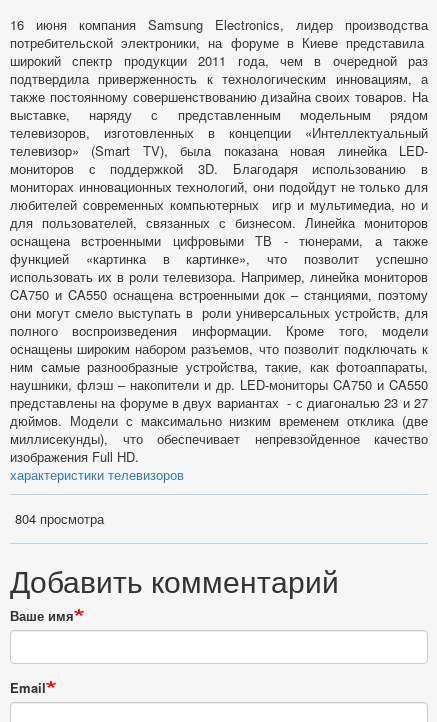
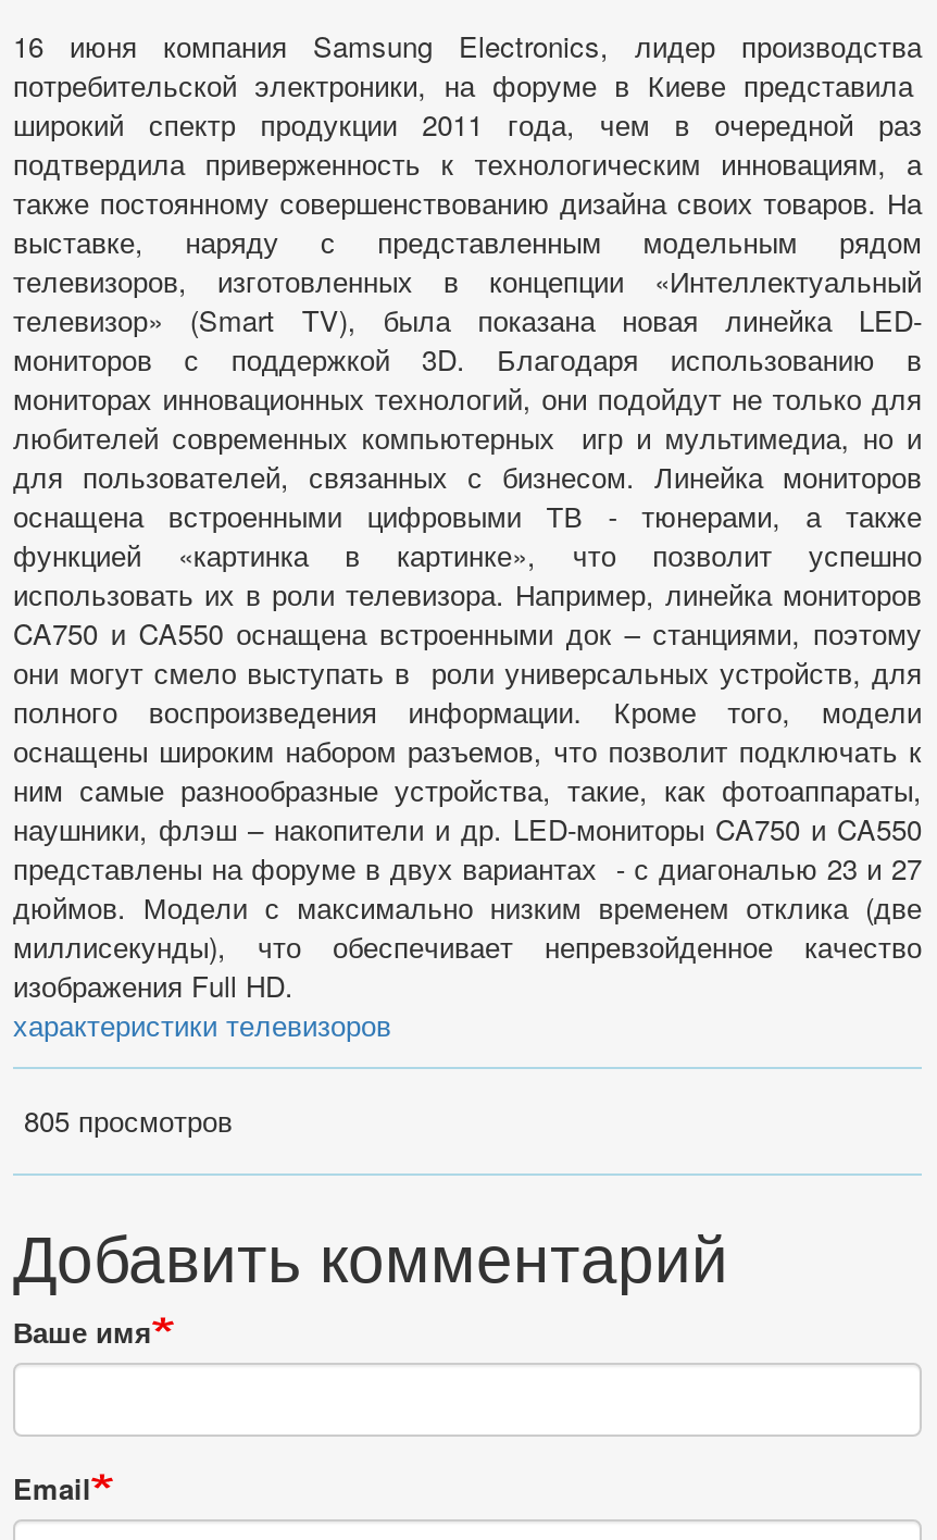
- 804 просмотра
+ 805 просмотров
